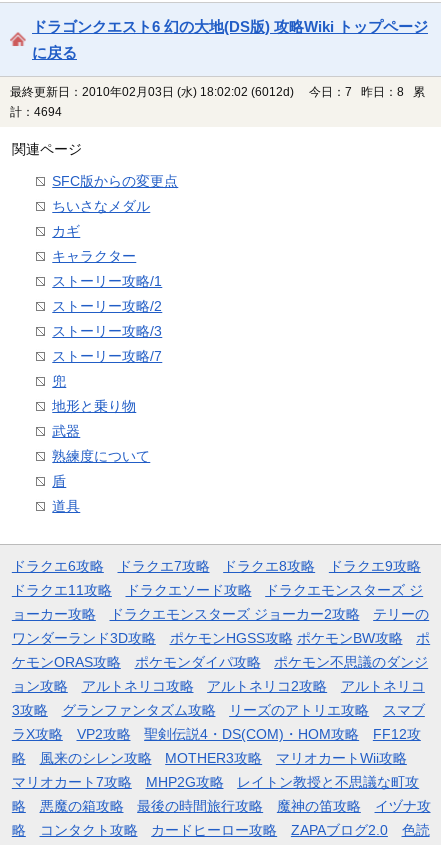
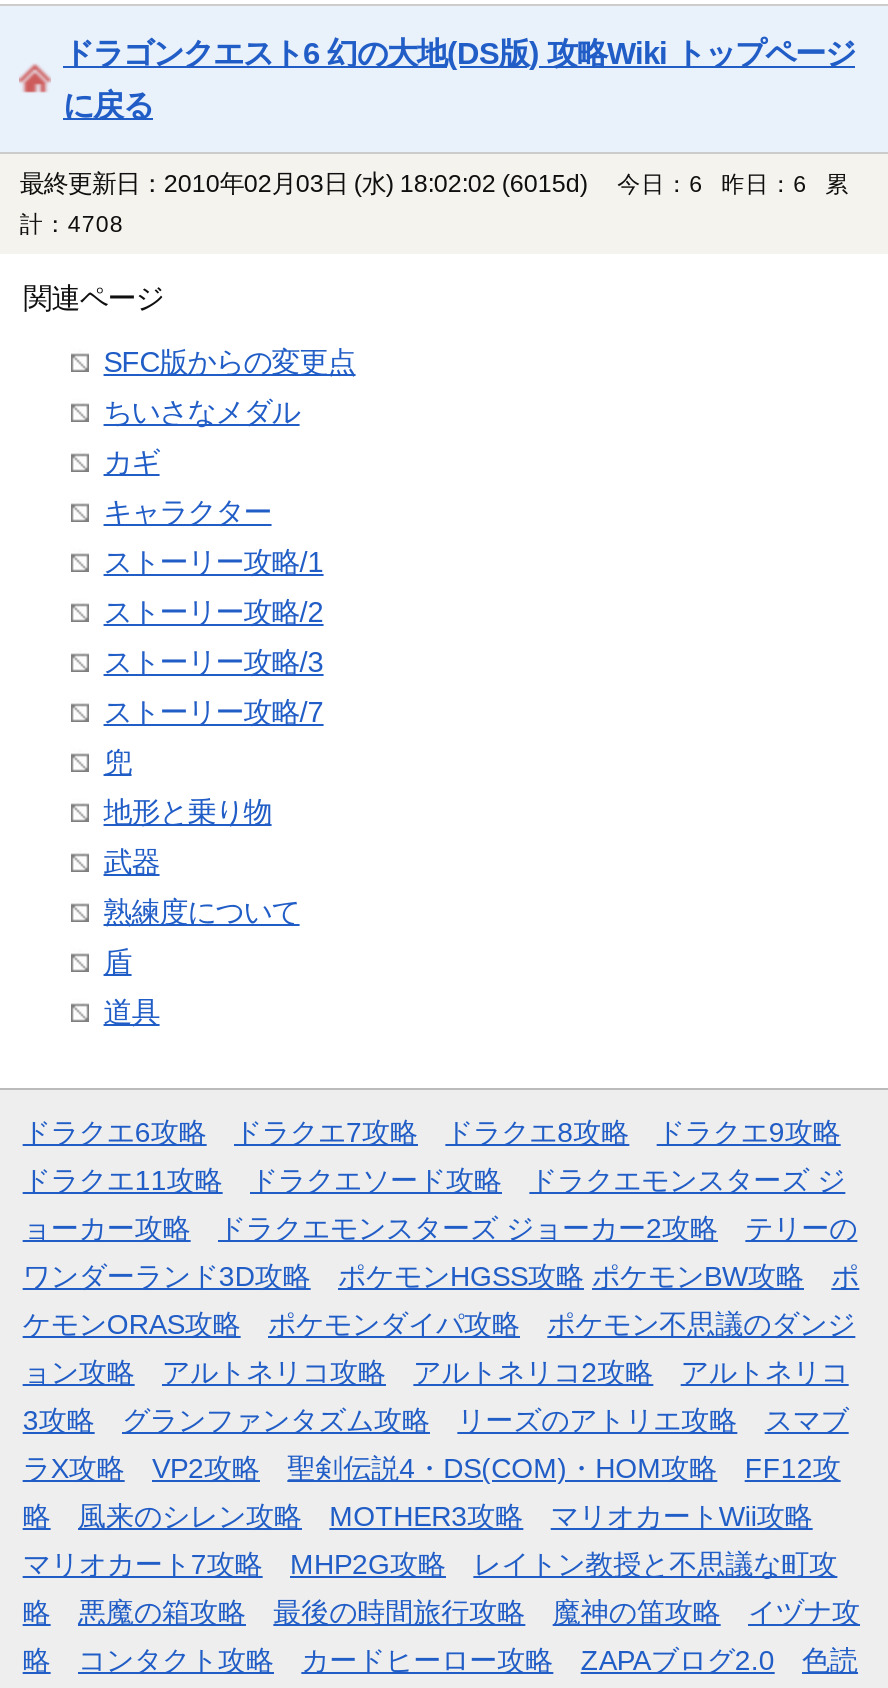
- 最終更新日：2010年02月03日 (水) 18:02:02 (6012d)
+ 最終更新日：2010年02月03日 (水) 18:02:02 (6015d)

- 今日：7 昨日：8 累
+ 今日：6 昨日：6 累

- 計：4694
+ 計：4708
